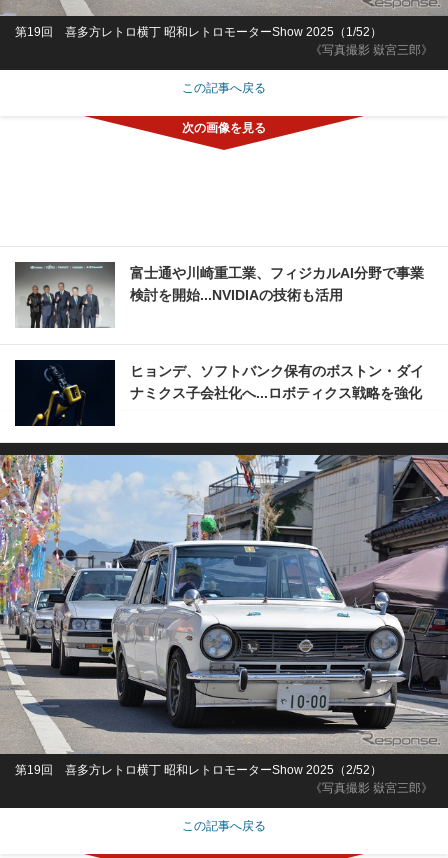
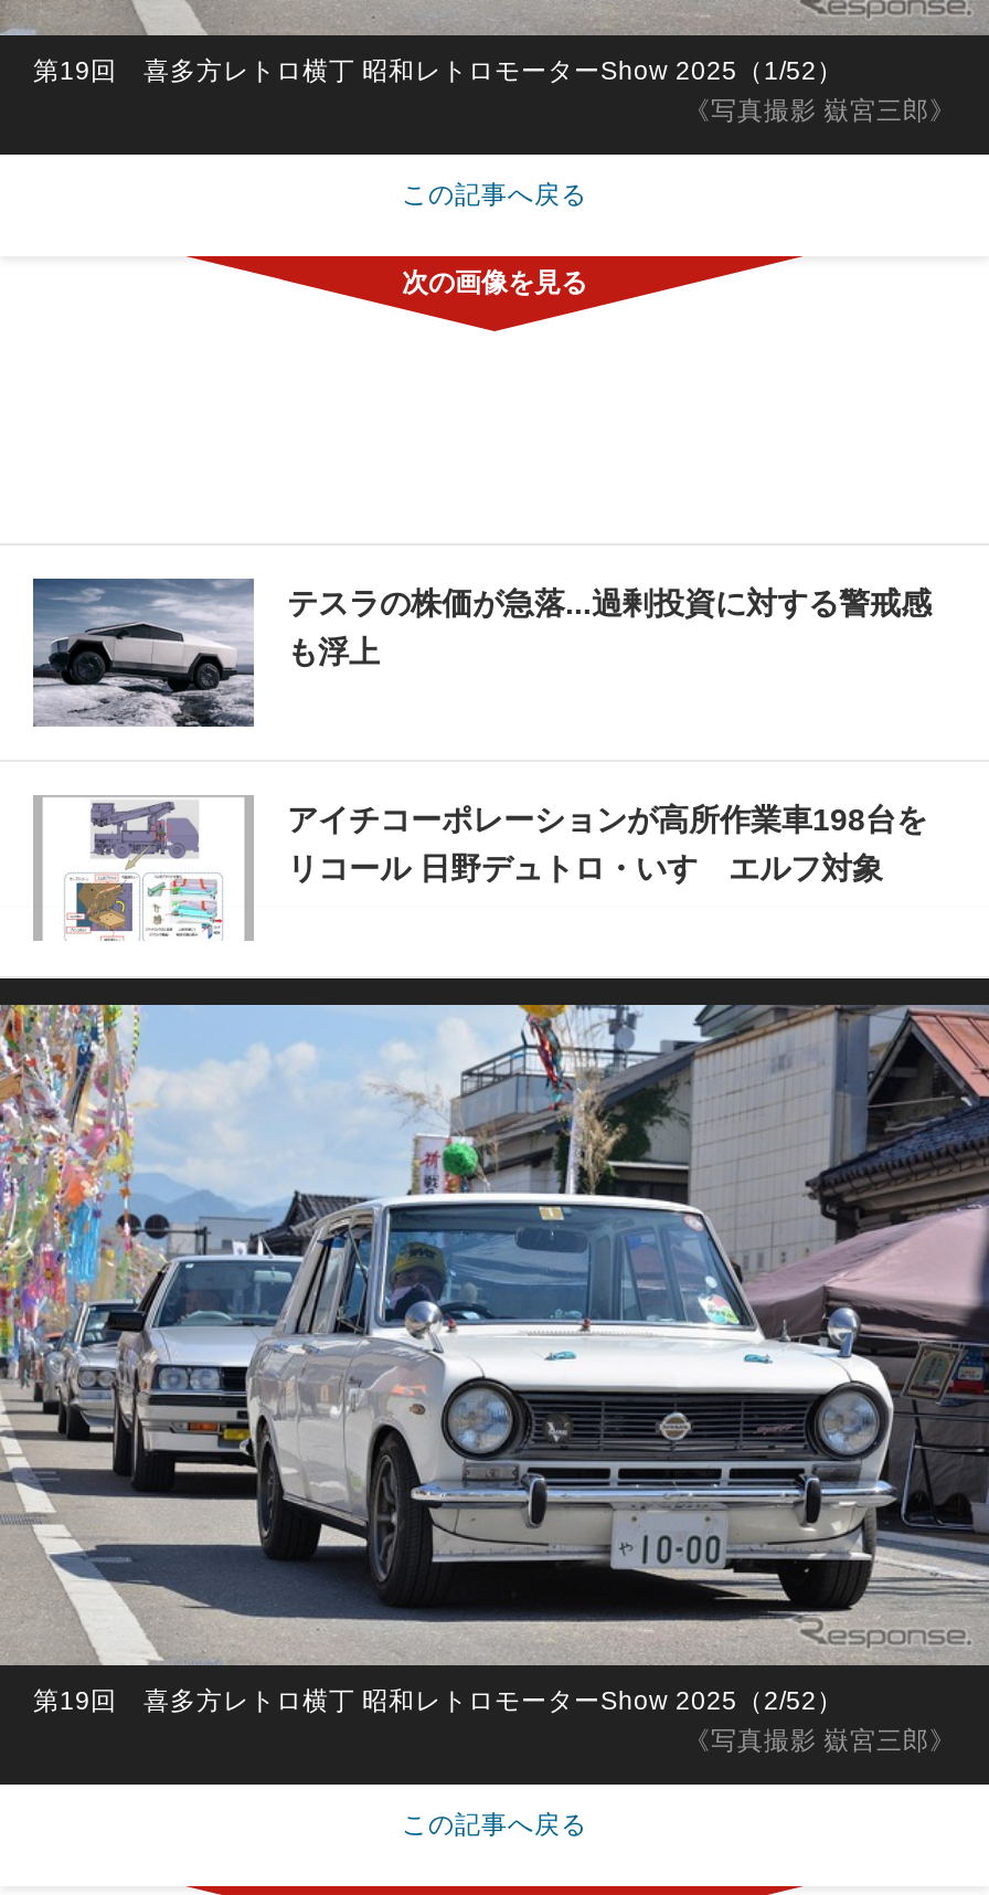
- [image]
- 富士通や川崎重工業、フィジカルAI分野で事業
- 検討を開始...NVIDIAの技術も活用
+ [image]
+ テスラの株価が急落...過剰投資に対する警戒感
+ も浮上

- [image]
- ヒョンデ、ソフトバンク保有のボストン・ダイ
- ナミクス子会社化へ...ロボティクス戦略を強化
+ [image]
+ アイチコーポレーションが高所作業車198台を
+ リコール 日野デュトロ・いすゞエルフ対象
